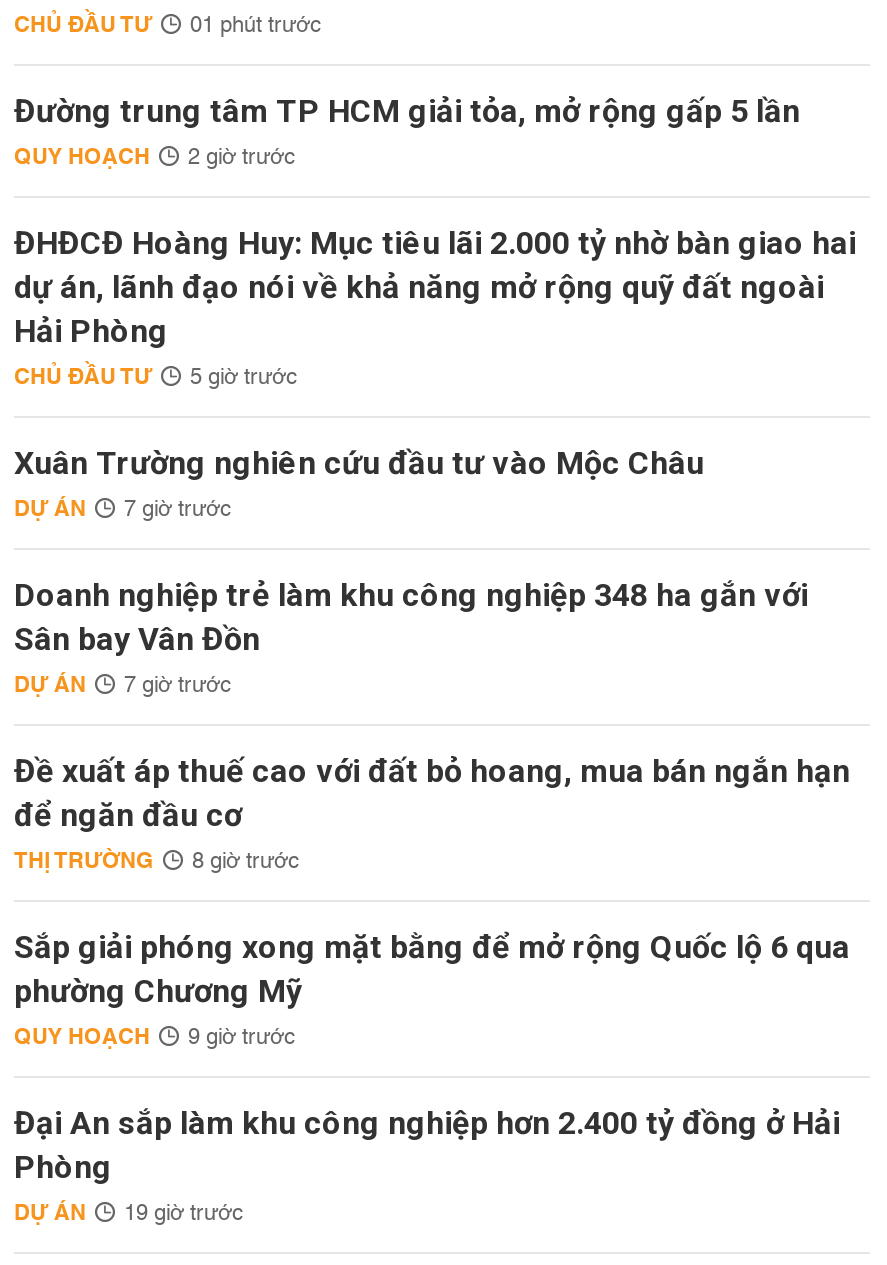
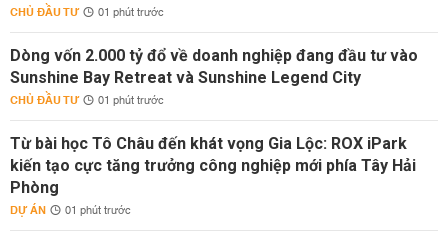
- Đường trung tâm TP HCM giải tỏa, mở rộng gấp 5 lần
- QUY HOẠCH
- 2 giờ trước
- ĐHĐCĐ Hoàng Huy: Mục tiêu lãi 2.000 tỷ nhờ bàn giao hai
- dự án, lãnh đạo nói về khả năng mở rộng quỹ đất ngoài
- Hải Phòng
+ Dòng vốn 2.000 tỷ đổ về doanh nghiệp đang đầu tư vào
+ Sunshine Bay Retreat và Sunshine Legend City

- 5 giờ trước
- Xuân Trường nghiên cứu đầu tư vào Mộc Châu
- DỰ ÁN
- 7 giờ trước
- Doanh nghiệp trẻ làm khu công nghiệp 348 ha gắn với
- Sân bay Vân Đồn
- DỰ ÁN
- 7 giờ trước
- Đề xuất áp thuế cao với đất bỏ hoang, mua bán ngắn hạn
- để ngăn đầu cơ
- THỊ TRƯỜNG
- 8 giờ trước
- Sắp giải phóng xong mặt bằng để mở rộng Quốc lộ 6 qua
- phường Chương Mỹ
- QUY HOẠCH
- 9 giờ trước
- Đại An sắp làm khu công nghiệp hơn 2.400 tỷ đồng ở Hải
+ 01 phút trước
+ Từ bài học Tô Châu đến khát vọng Gia Lộc: ROX iPark
+ kiến tạo cực tăng trưởng công nghiệp mới phía Tây Hải

- DỰ ÁN 19 giờ trước
+ DỰ ÁN 01 phút trước
